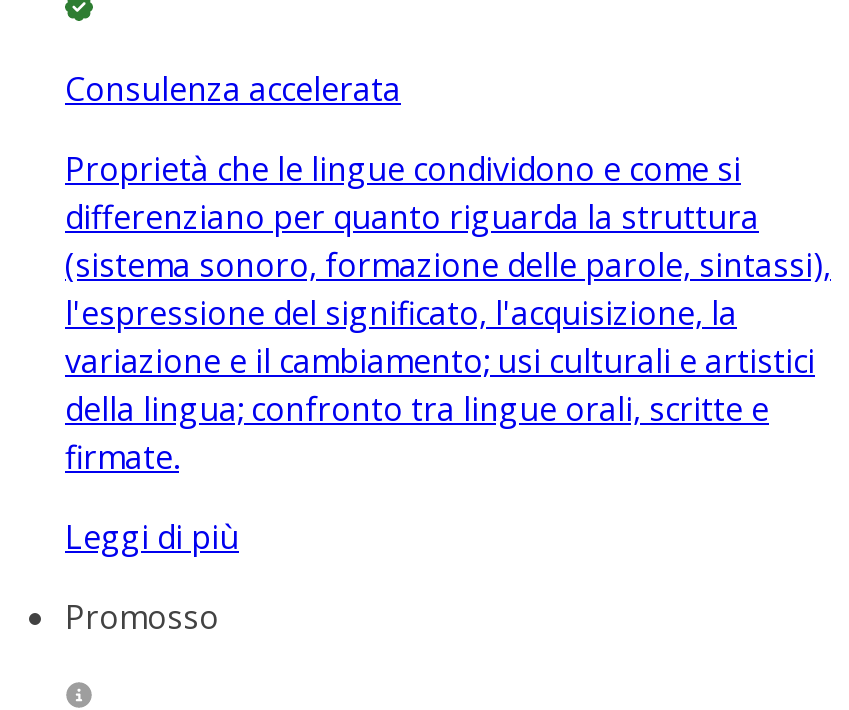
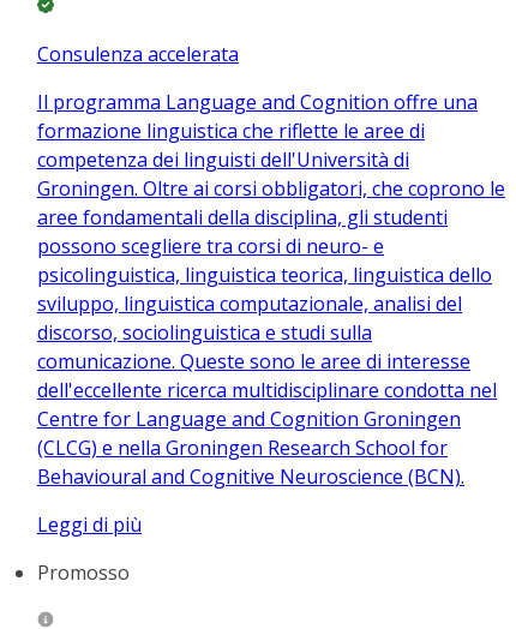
- Proprietà che le lingue condividono e come si
- differenziano per quanto riguarda la struttura
- (sistema sonoro, formazione delle parole, sintassi),
- l'espressione del significato, l'acquisizione, la
- variazione e il cambiamento; usi culturali e artistici
- della lingua; confronto tra lingue orali, scritte e
- firmate.
+ Il programma Language and Cognition offre una
+ formazione linguistica che riflette le aree di
+ competenza dei linguisti dell'Università di
+ Groningen. Oltre ai corsi obbligatori, che coprono le
+ aree fondamentali della disciplina, gli studenti
+ possono scegliere tra corsi di neuro- e
+ psicolinguistica, linguistica teorica, linguistica dello
+ sviluppo, linguistica computazionale, analisi del
+ discorso, sociolinguistica e studi sulla
+ comunicazione. Queste sono le aree di interesse
+ dell'eccellente ricerca multidisciplinare condotta nel
+ Centre for Language and Cognition Groningen
+ (CLCG) e nella Groningen Research School for
+ Behavioural and Cognitive Neuroscience (BCN).
